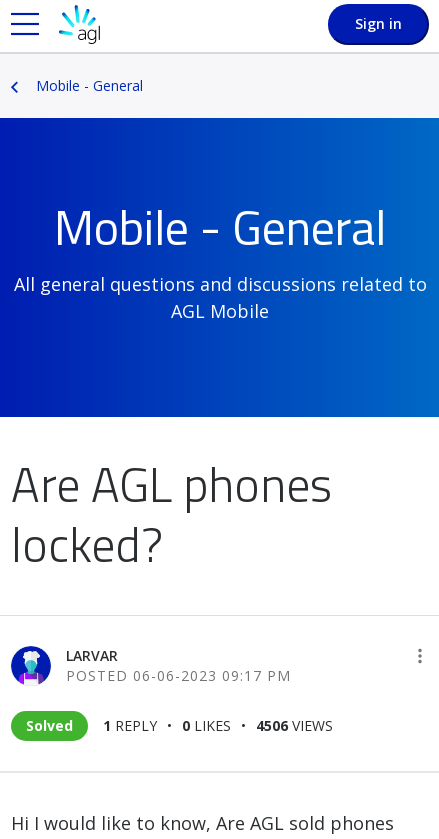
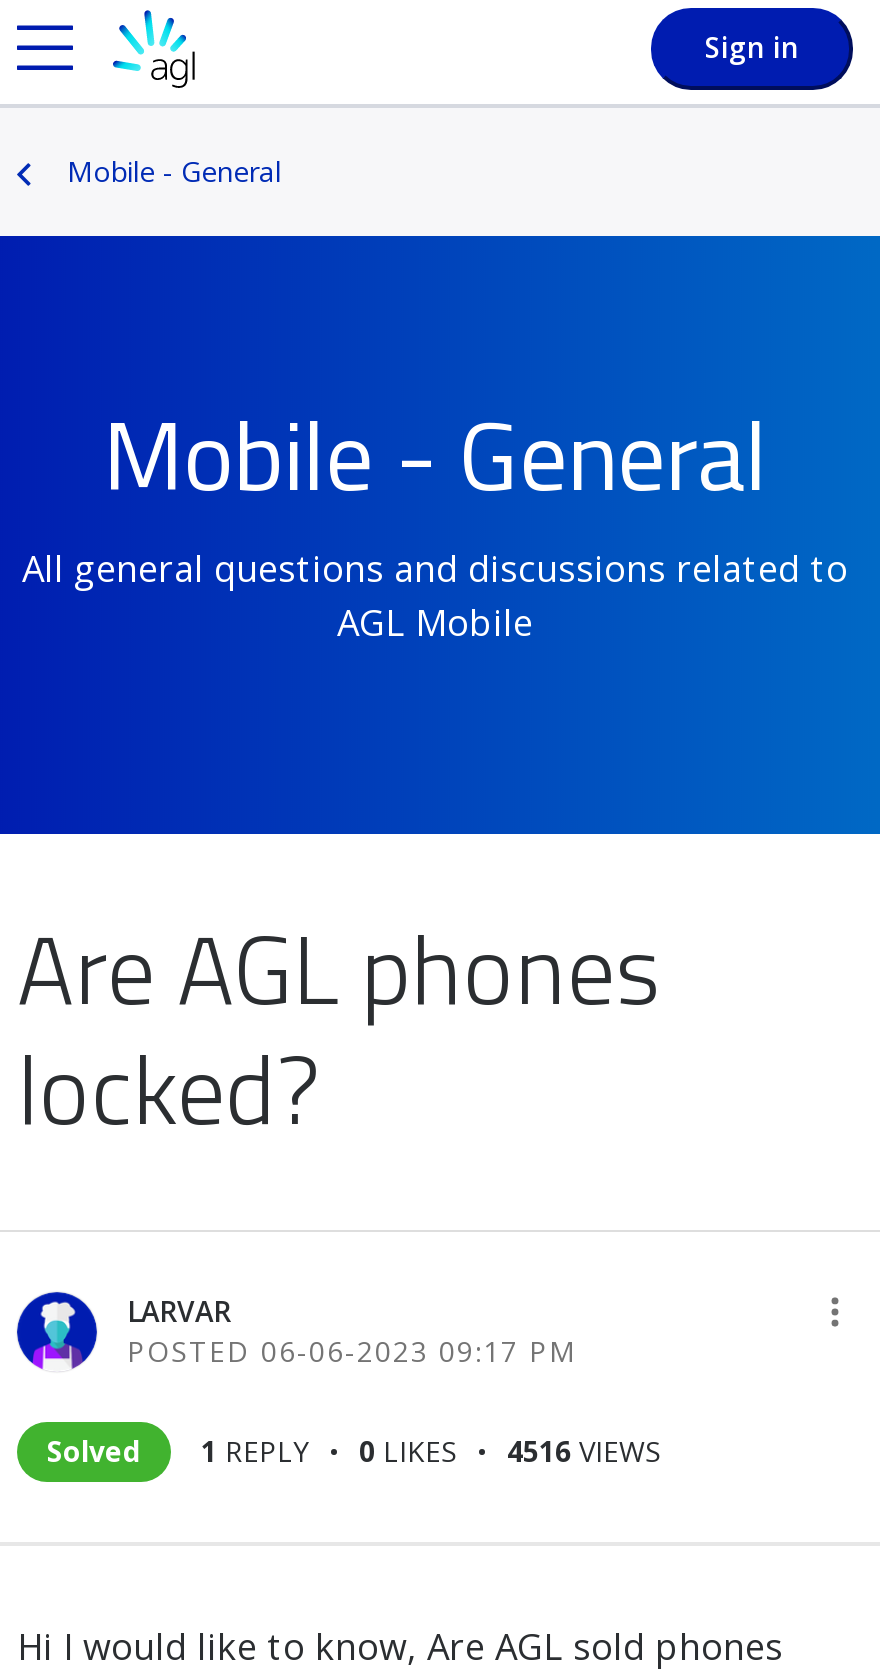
- Solved 1 REPLY 0 LIKES 4506 VIEWS
+ Solved 1 REPLY 0 LIKES 4516 VIEWS
